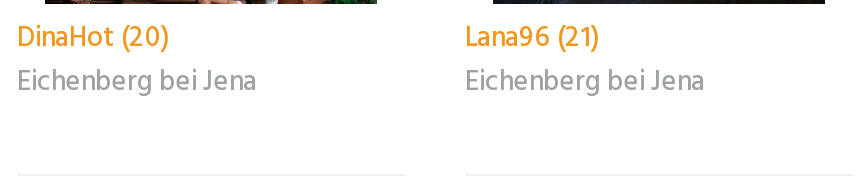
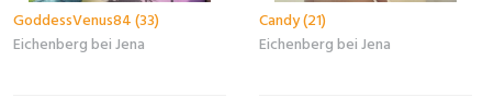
- DinaHot (20)
+ GoddessVenus84 (33)

- Lana96 (21)
+ Candy (21)
